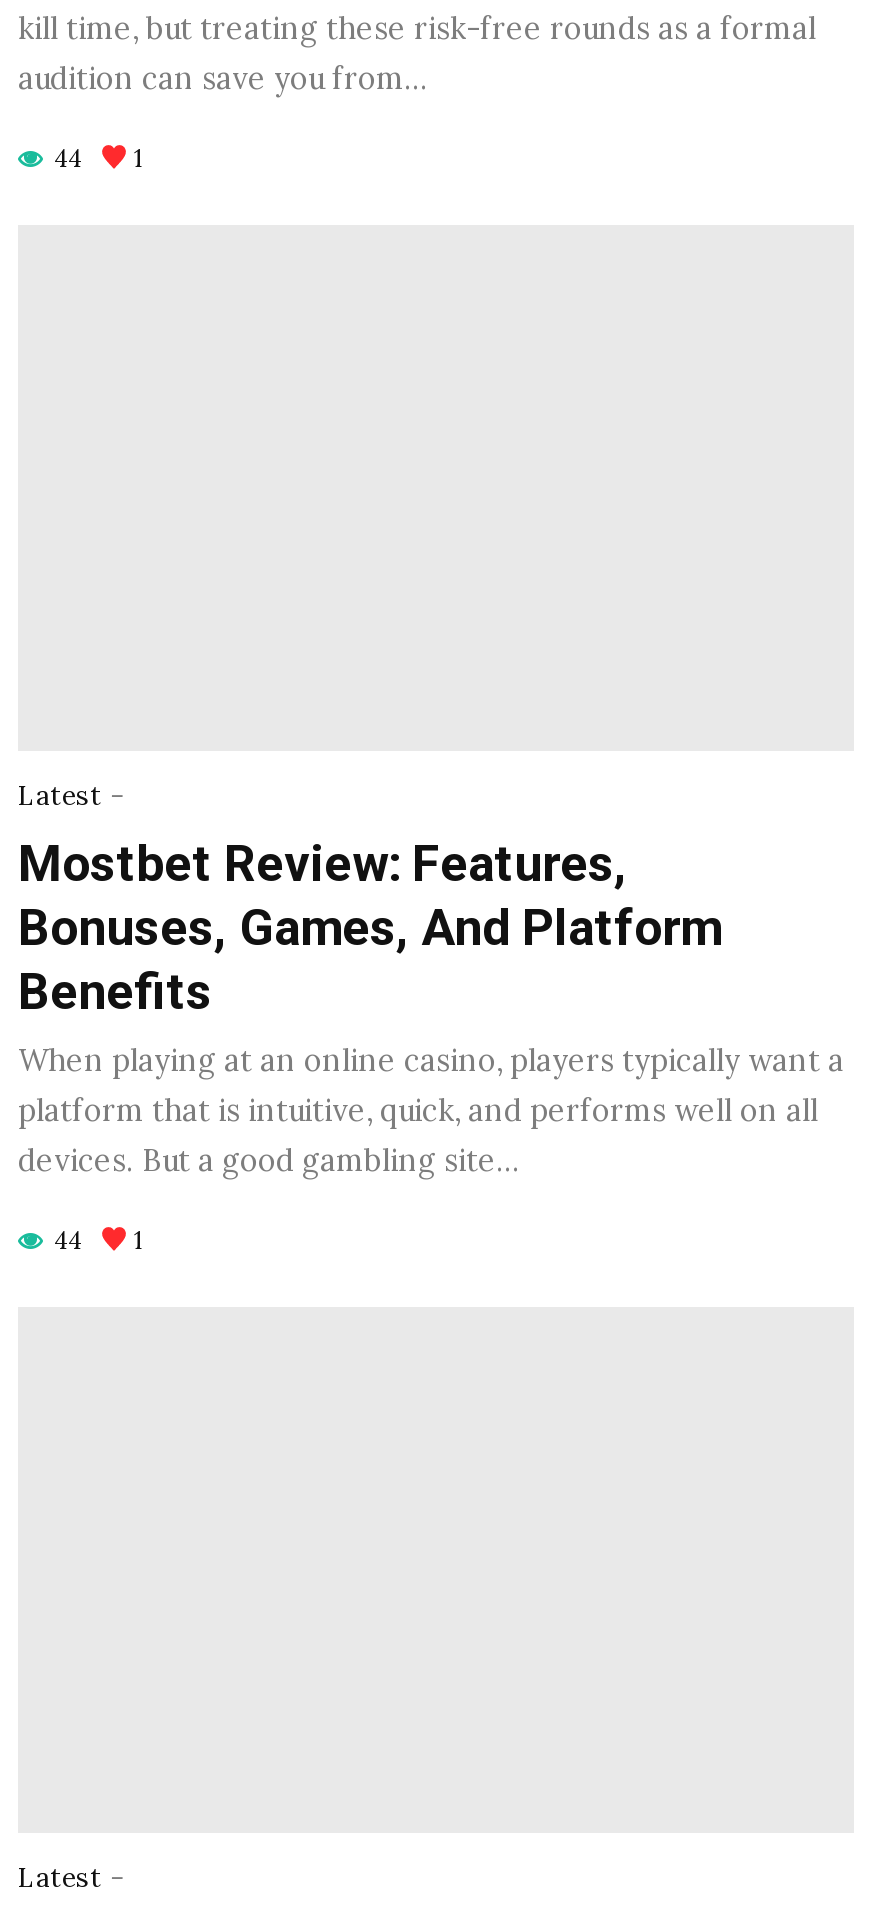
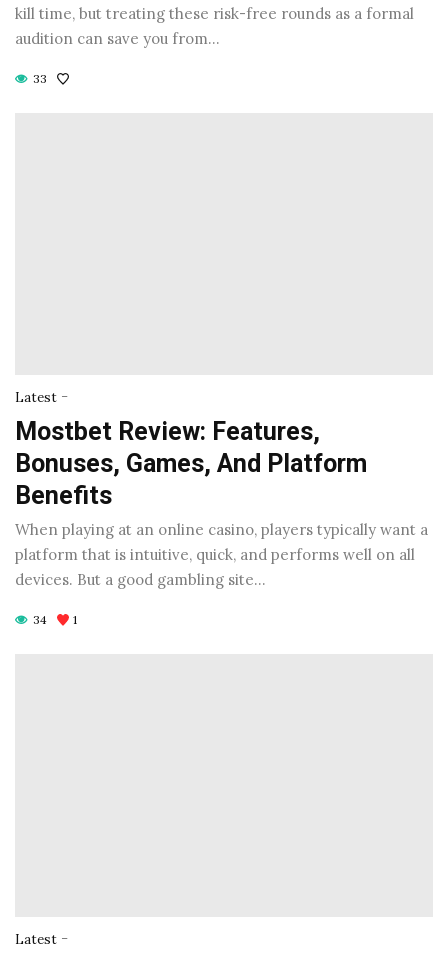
- 44
- 1
+ 33

- 44 1
+ 34 1
